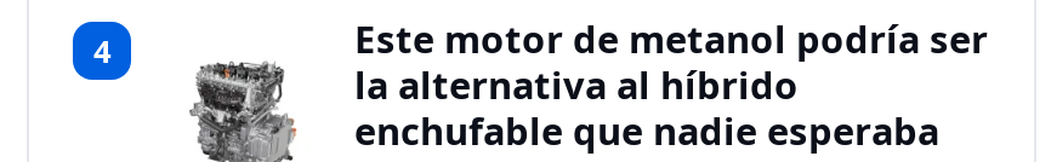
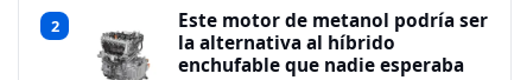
- 4
+ 2
